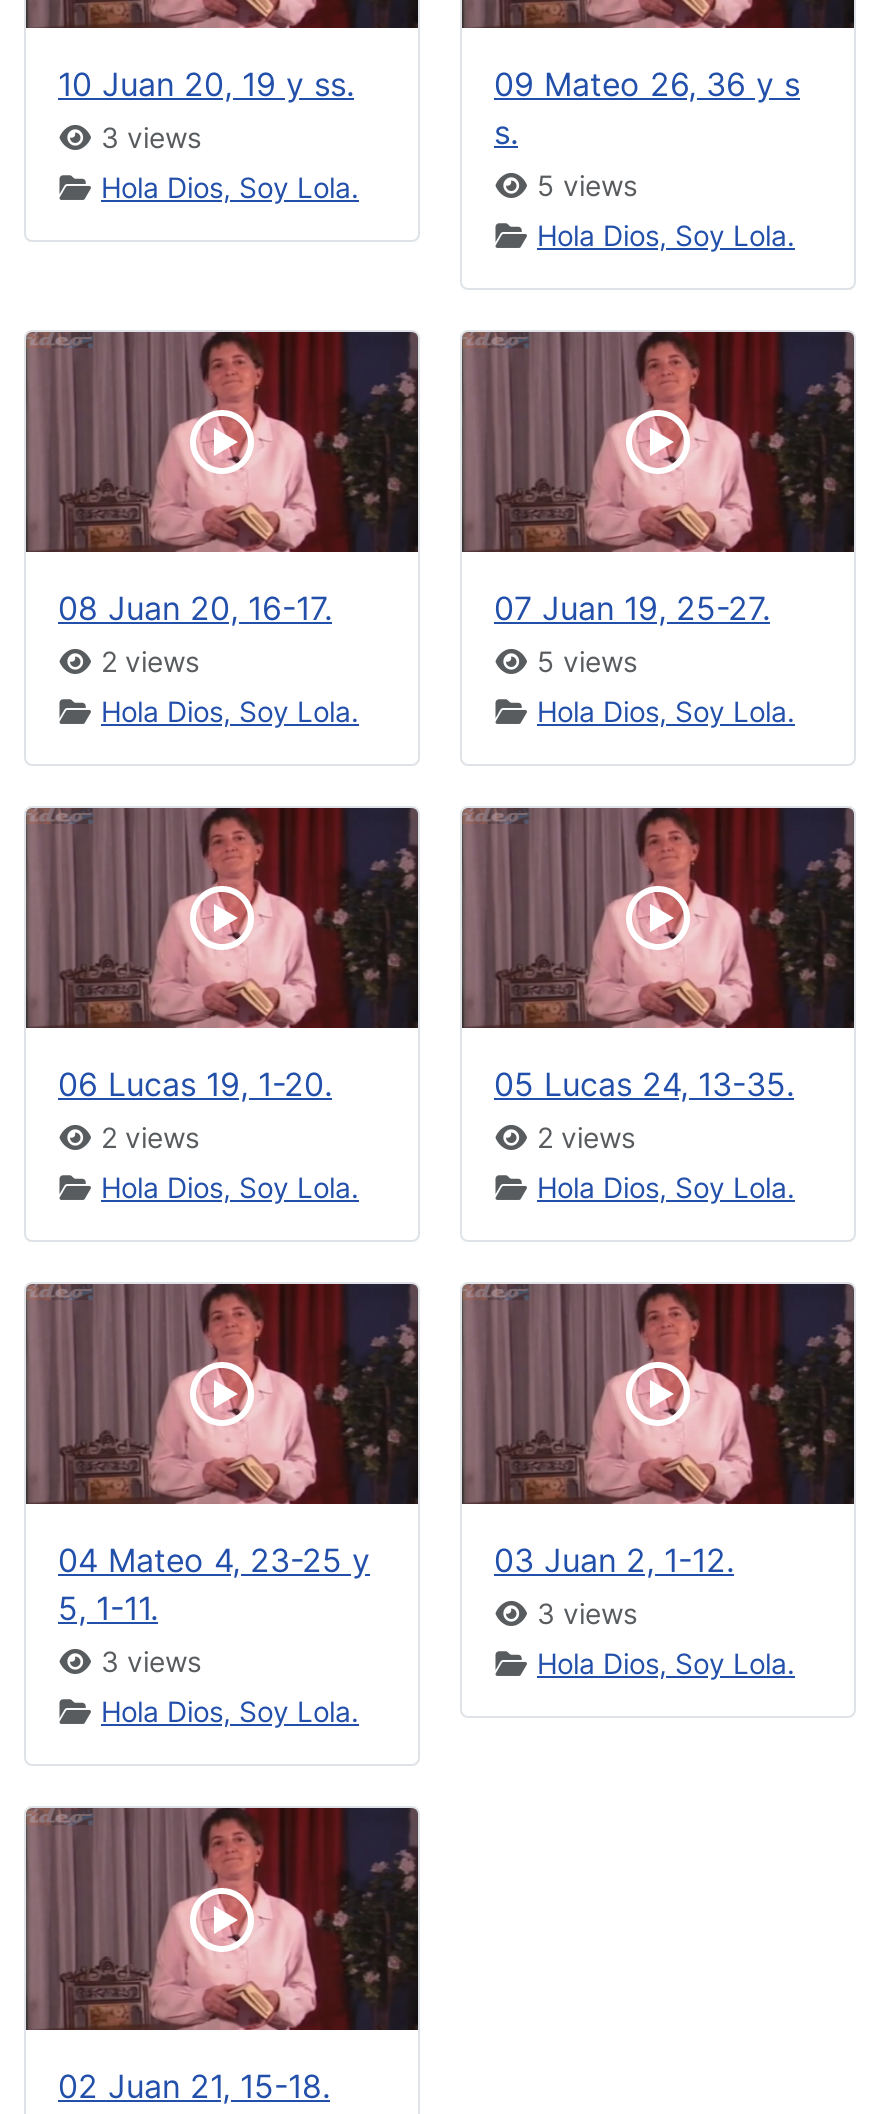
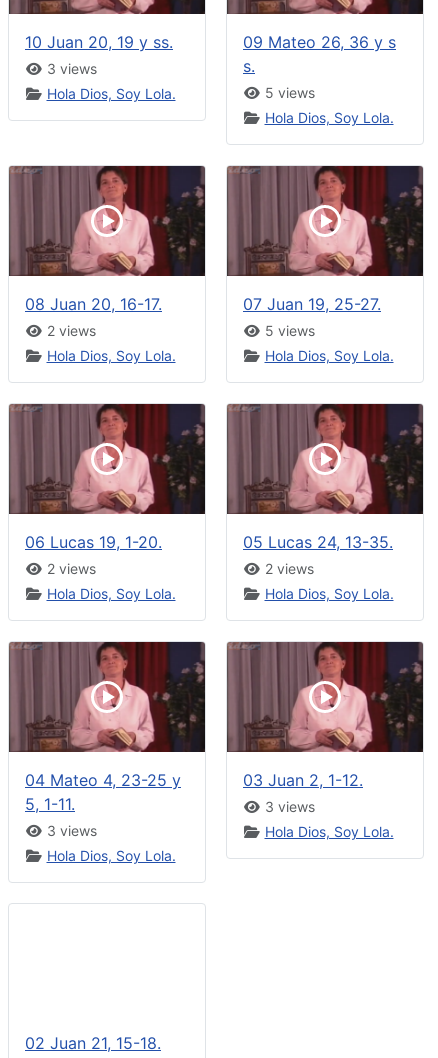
- [image]
